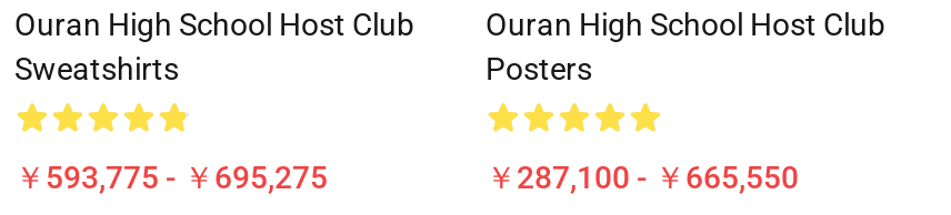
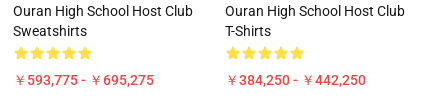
- Posters
+ T-Shirts

- ￥287,100 - ￥665,550
+ ￥384,250 - ￥442,250
